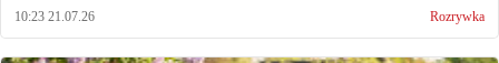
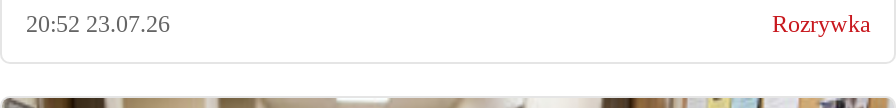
- 10:23 21.07.26
+ 20:52 23.07.26
